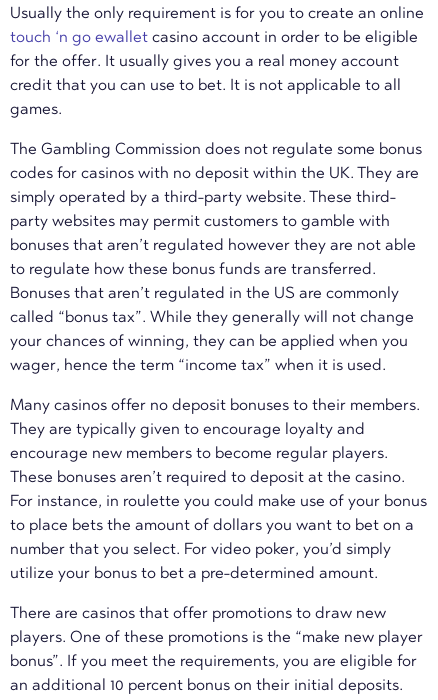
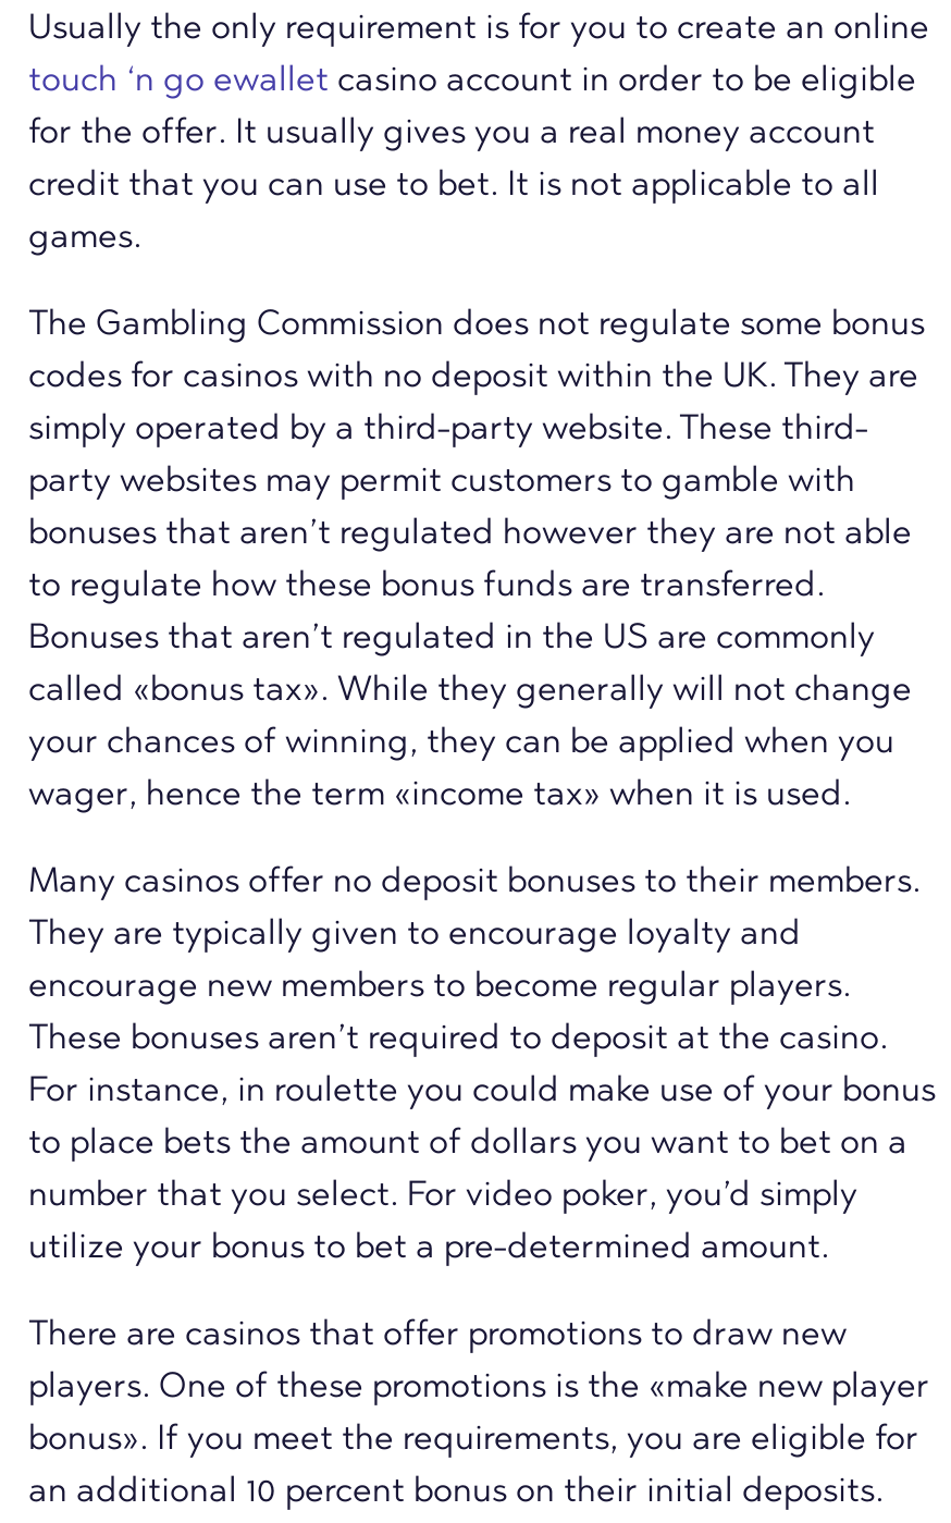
- called “bonus tax”. While they generally will not change
+ called «bonus tax». While they generally will not change

- wager, hence the term “income tax” when it is used.
+ wager, hence the term «income tax» when it is used.

- players. One of these promotions is the “make new player
+ players. One of these promotions is the «make new player

- bonus”. If you meet the requirements, you are eligible for
+ bonus». If you meet the requirements, you are eligible for
